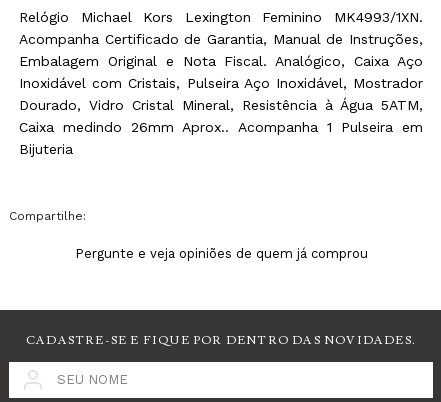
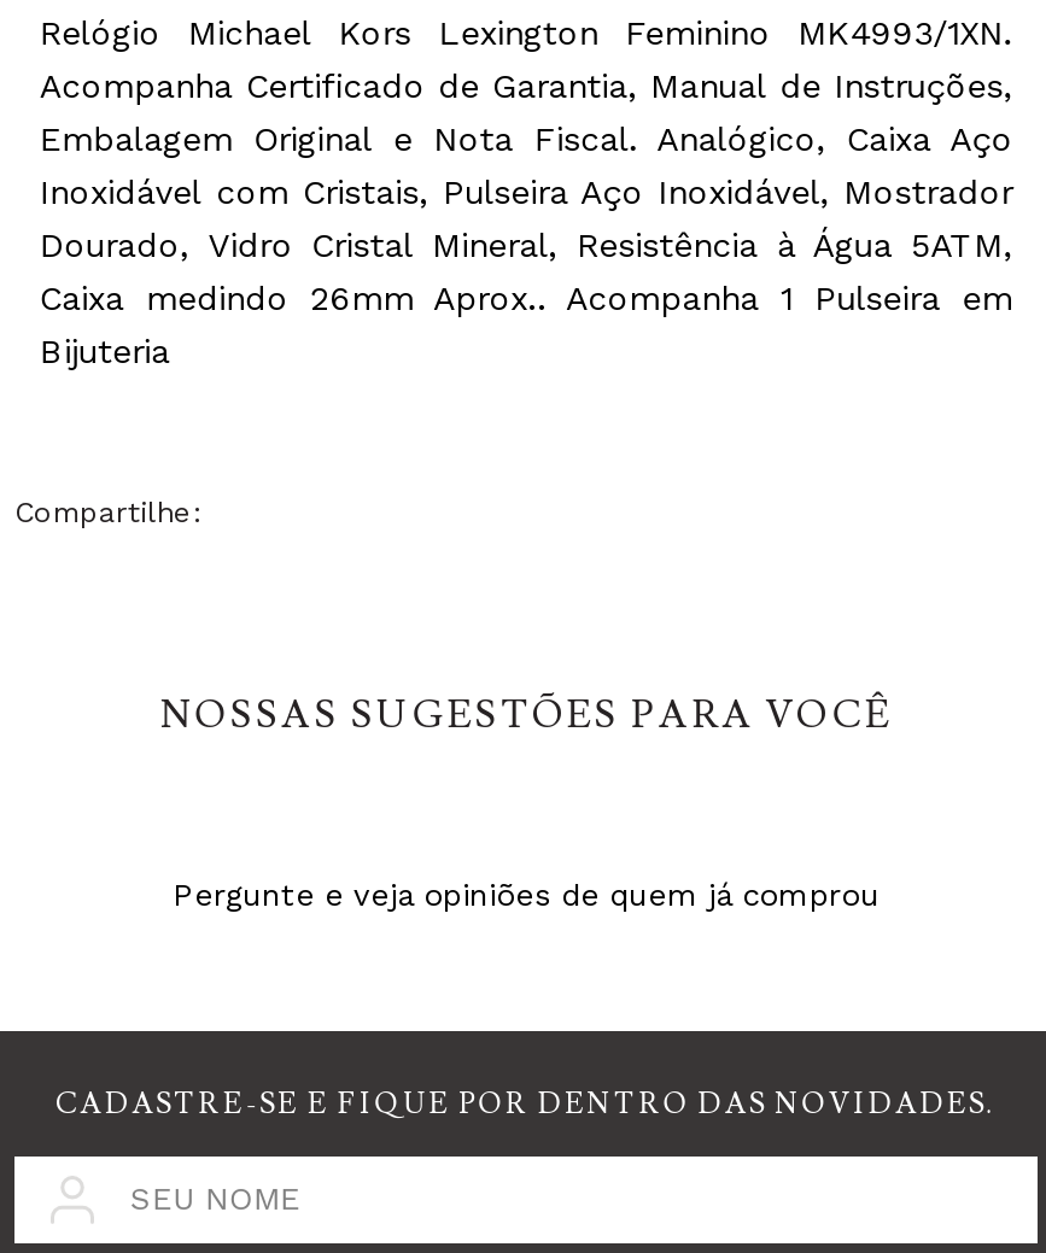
+ NOSSAS SUGESTÕES PARA VOCÊ
